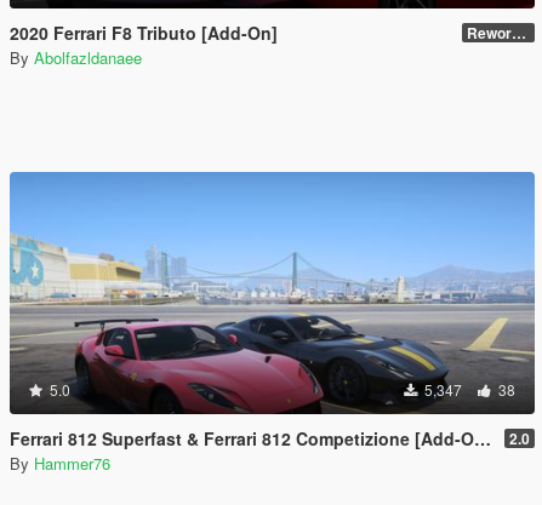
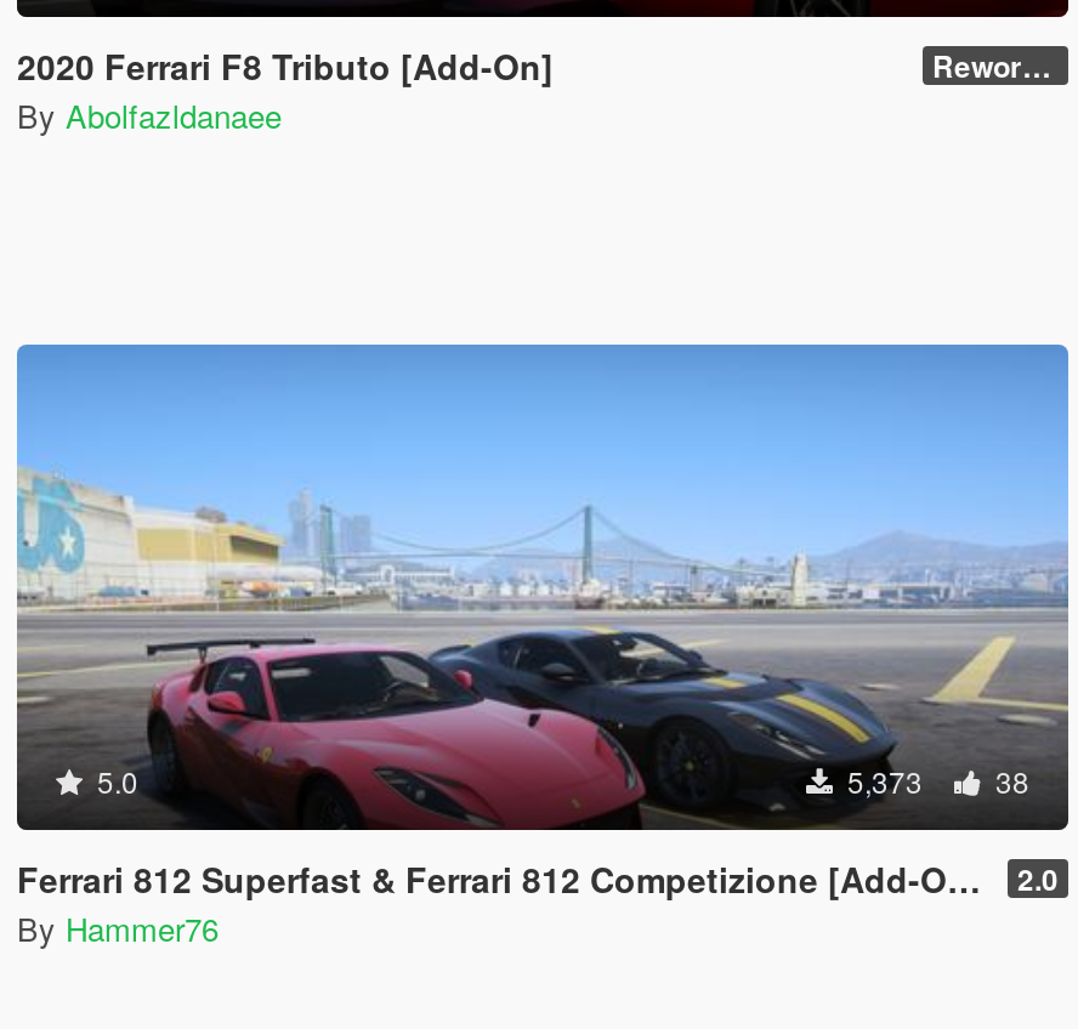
- 5,347 38
+ 5,373 38
